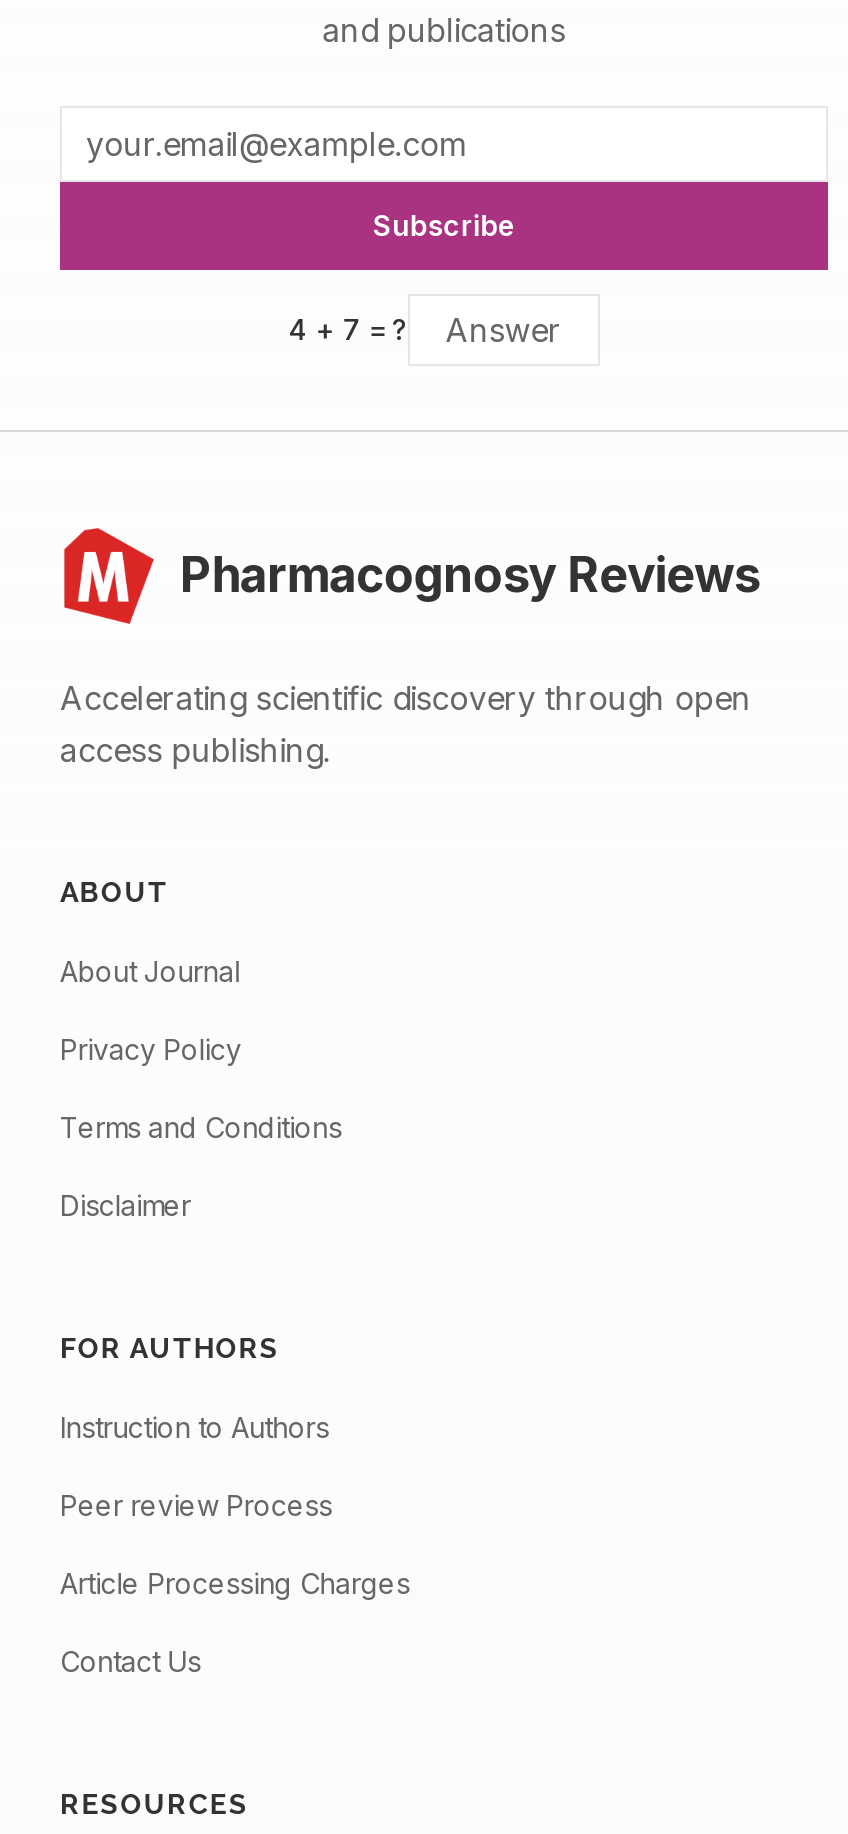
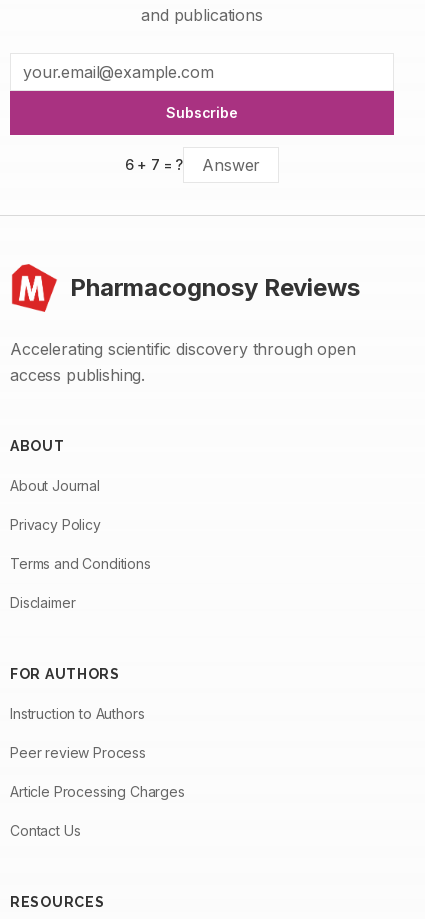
- 4 + 7 = ?
+ 6 + 7 = ?
